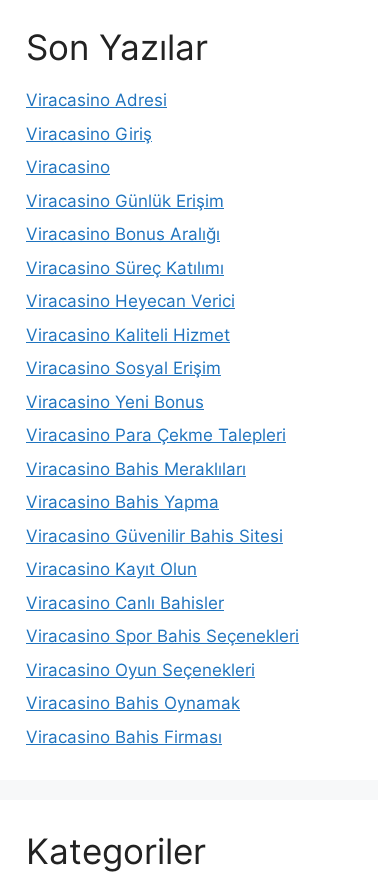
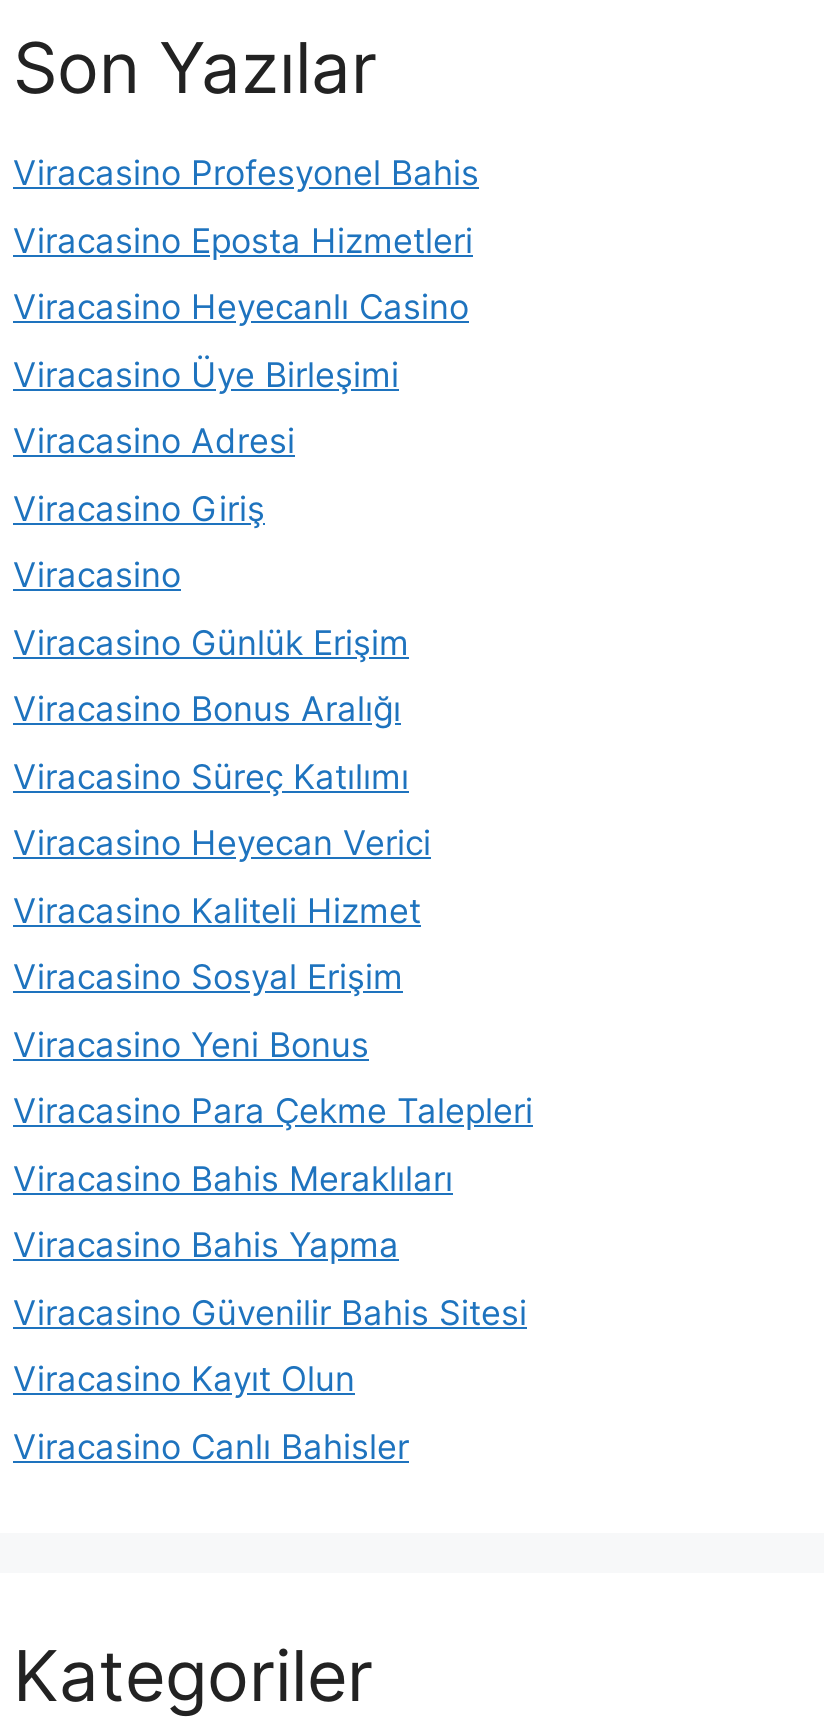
+ Viracasino Profesyonel Bahis
+ Viracasino Eposta Hizmetleri
+ Viracasino Heyecanlı Casino
+ Viracasino Üye Birleşimi

moved down: Viracasino Adresi | Viracasino Giriş | Viracasino | ... | Viracasino Kayıt Olun | Viracasino Canlı Bahisler

- Viracasino Spor Bahis Seçenekleri
- Viracasino Oyun Seçenekleri
- Viracasino Bahis Oynamak
- Viracasino Bahis Firması
